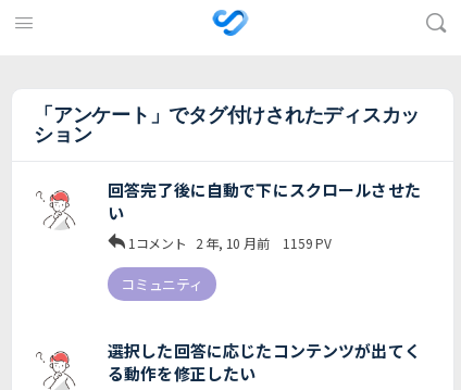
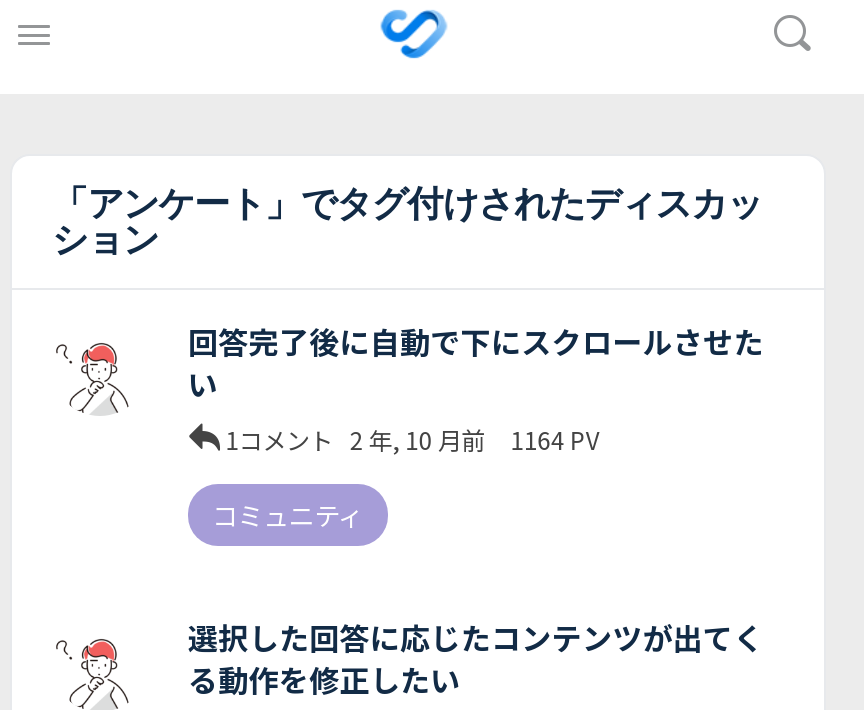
- 1コメント 2 年, 10 月前 1159 PV
+ 1コメント 2 年, 10 月前 1164 PV
